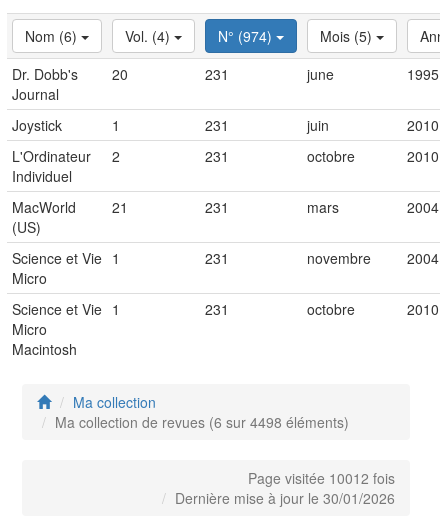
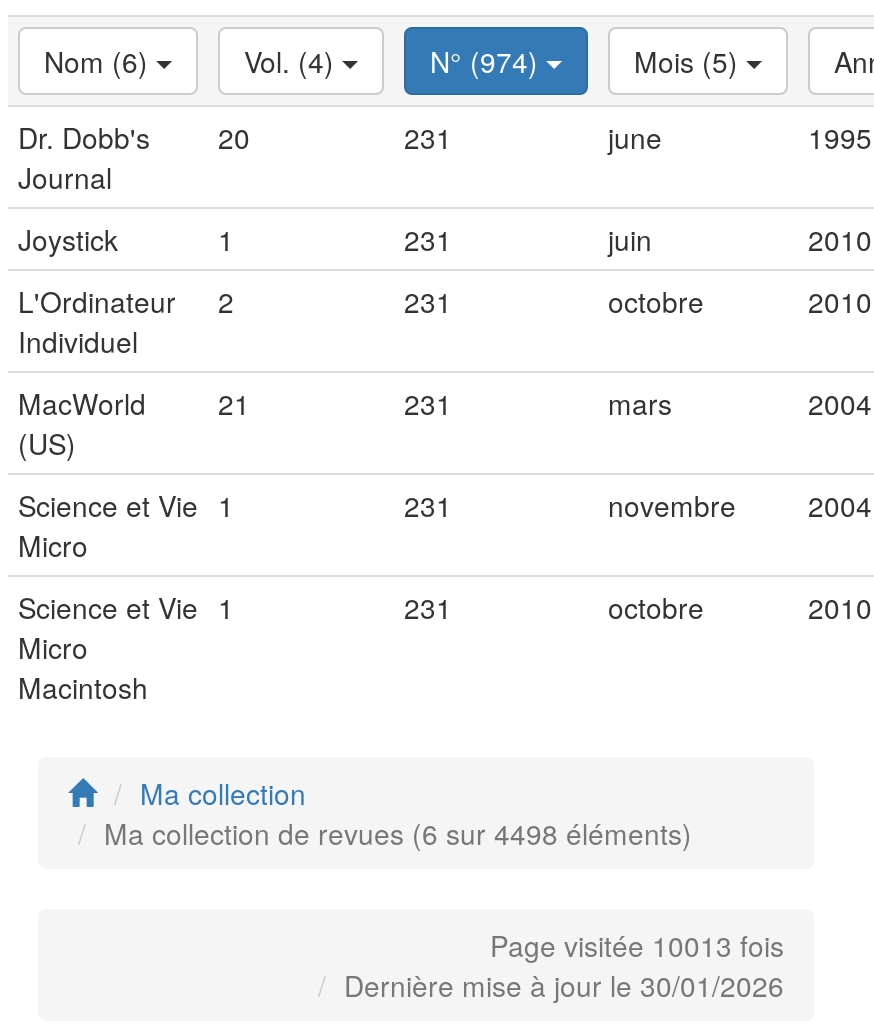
- Page visitée 10012 fois
+ Page visitée 10013 fois
